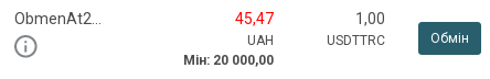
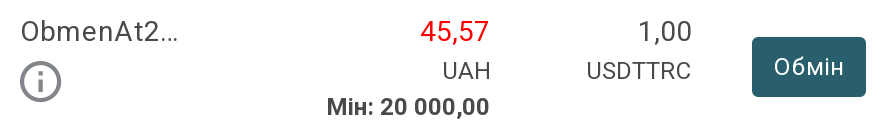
- 45,47
+ 45,57
